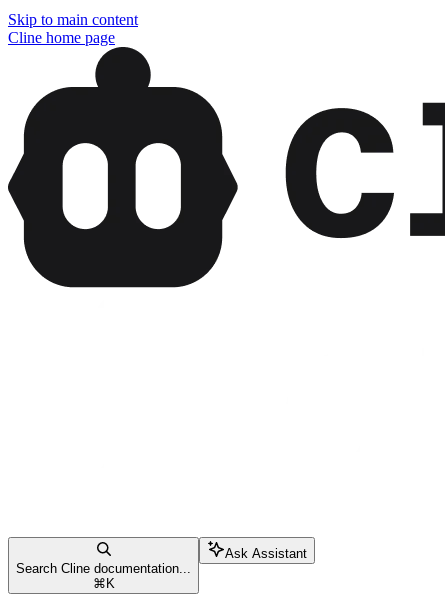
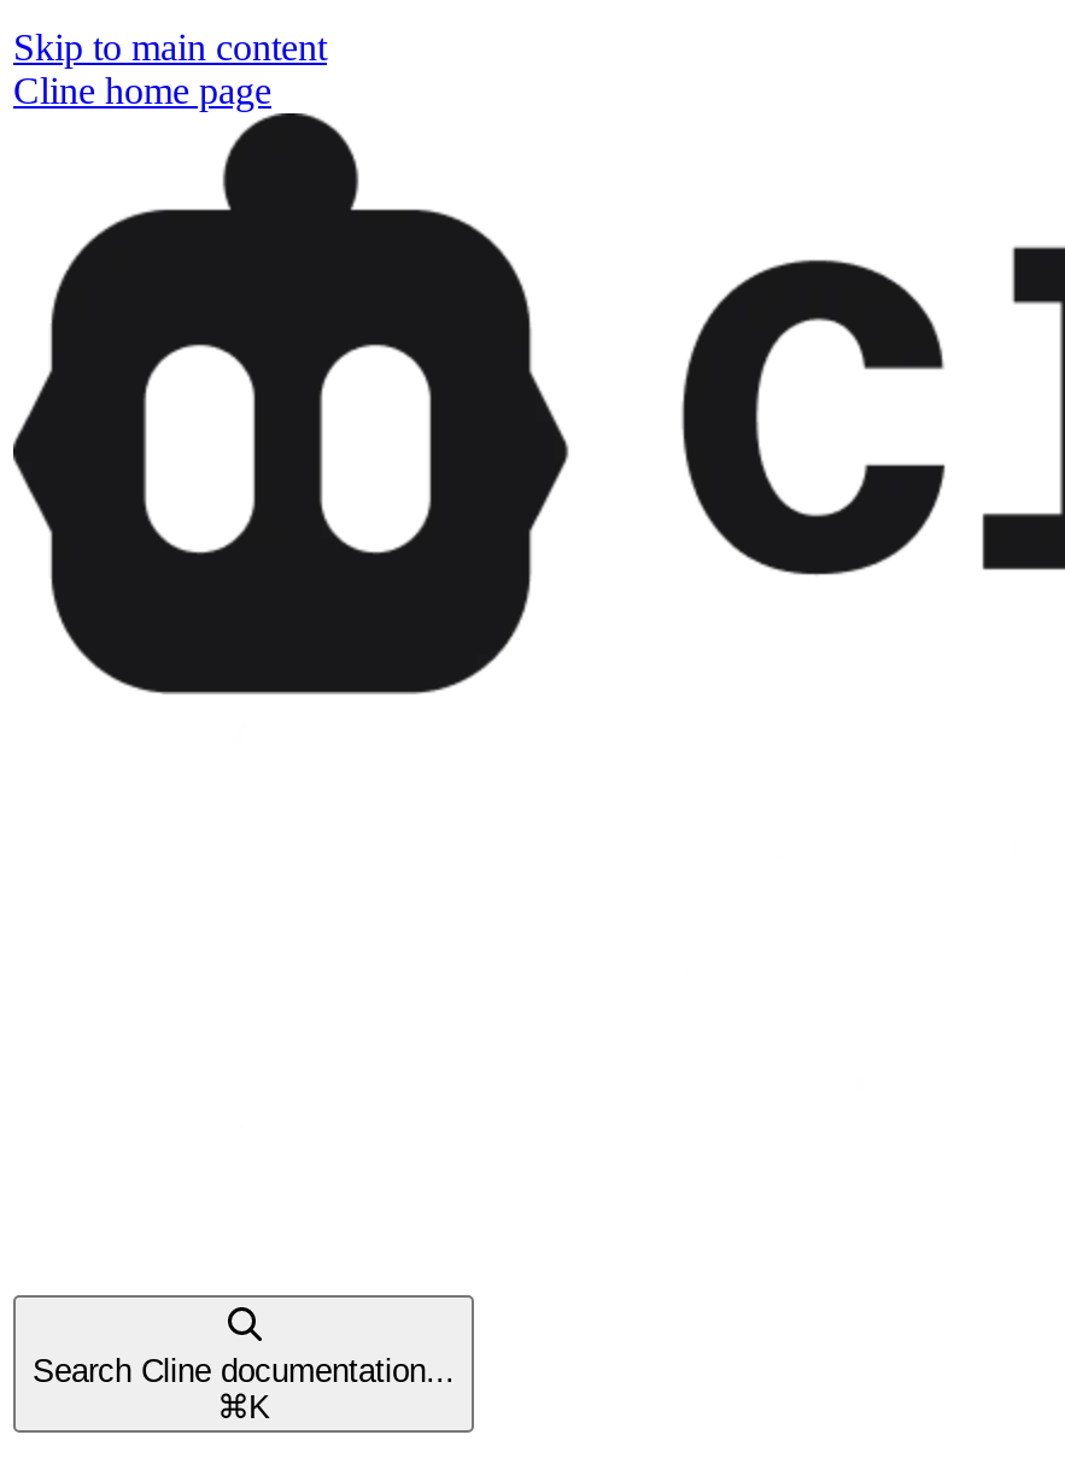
- Ask Assistant
